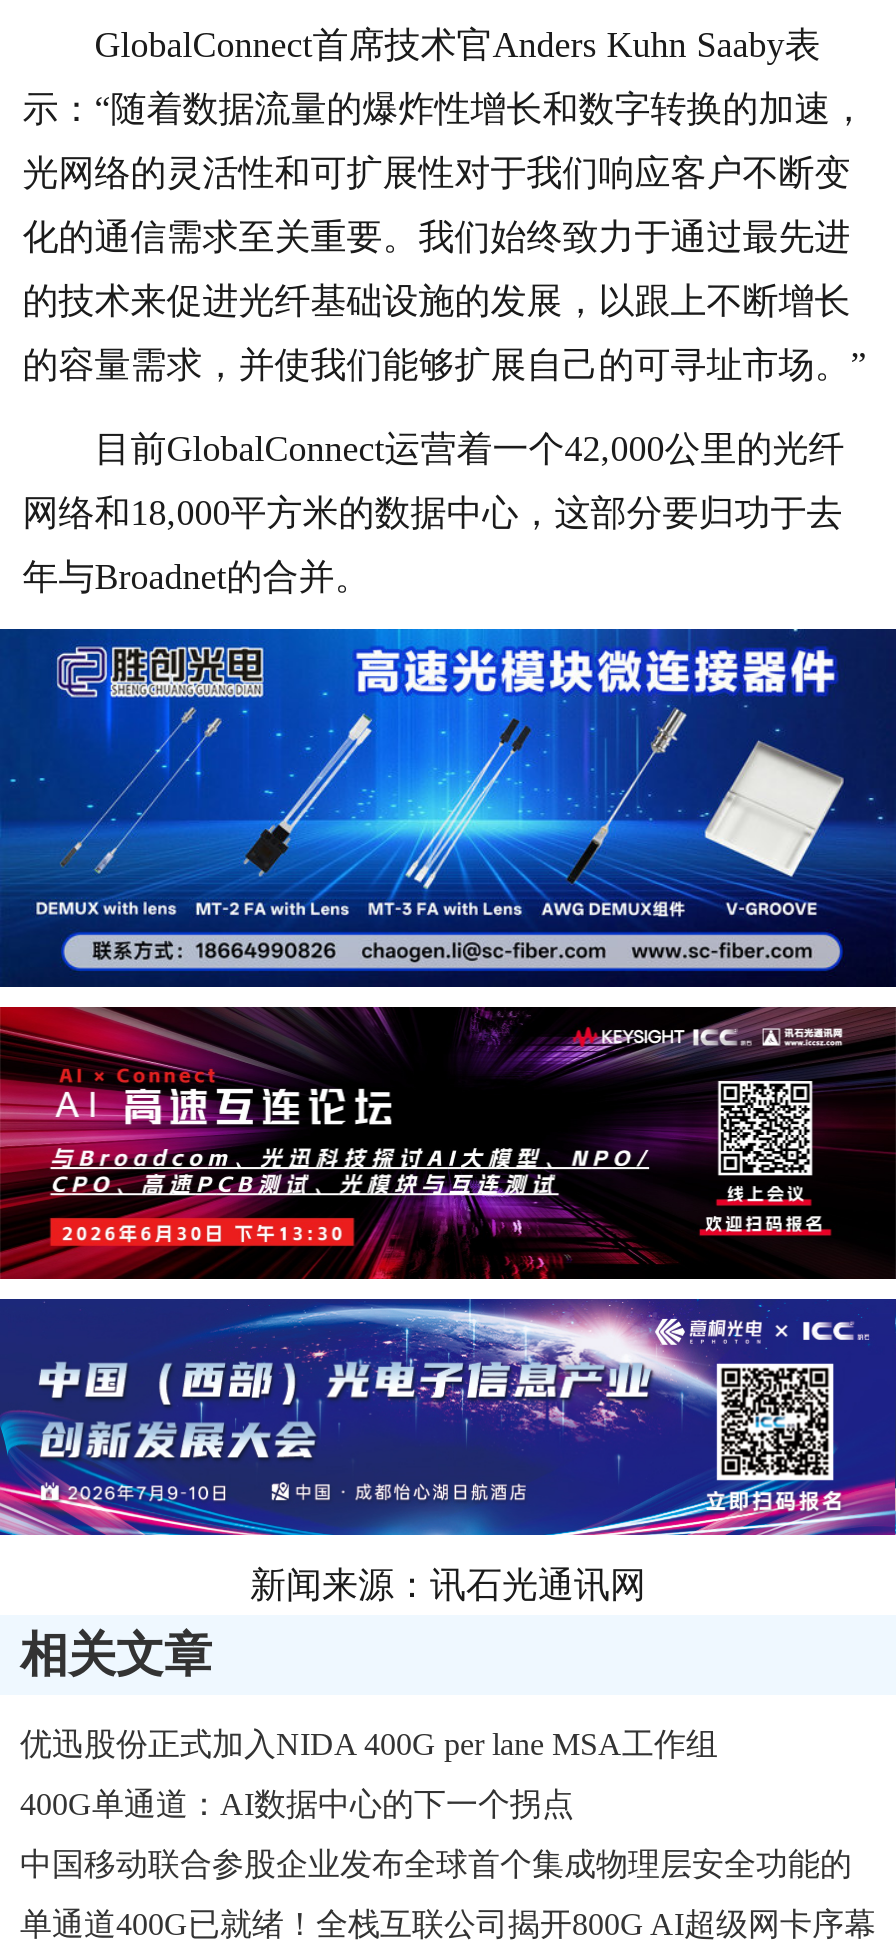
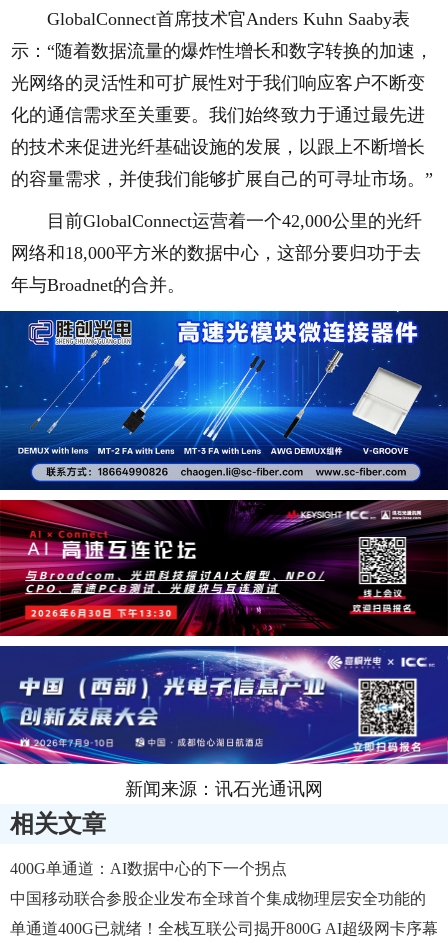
- 优迅股份正式加入NIDA 400G per lane MSA工作组
